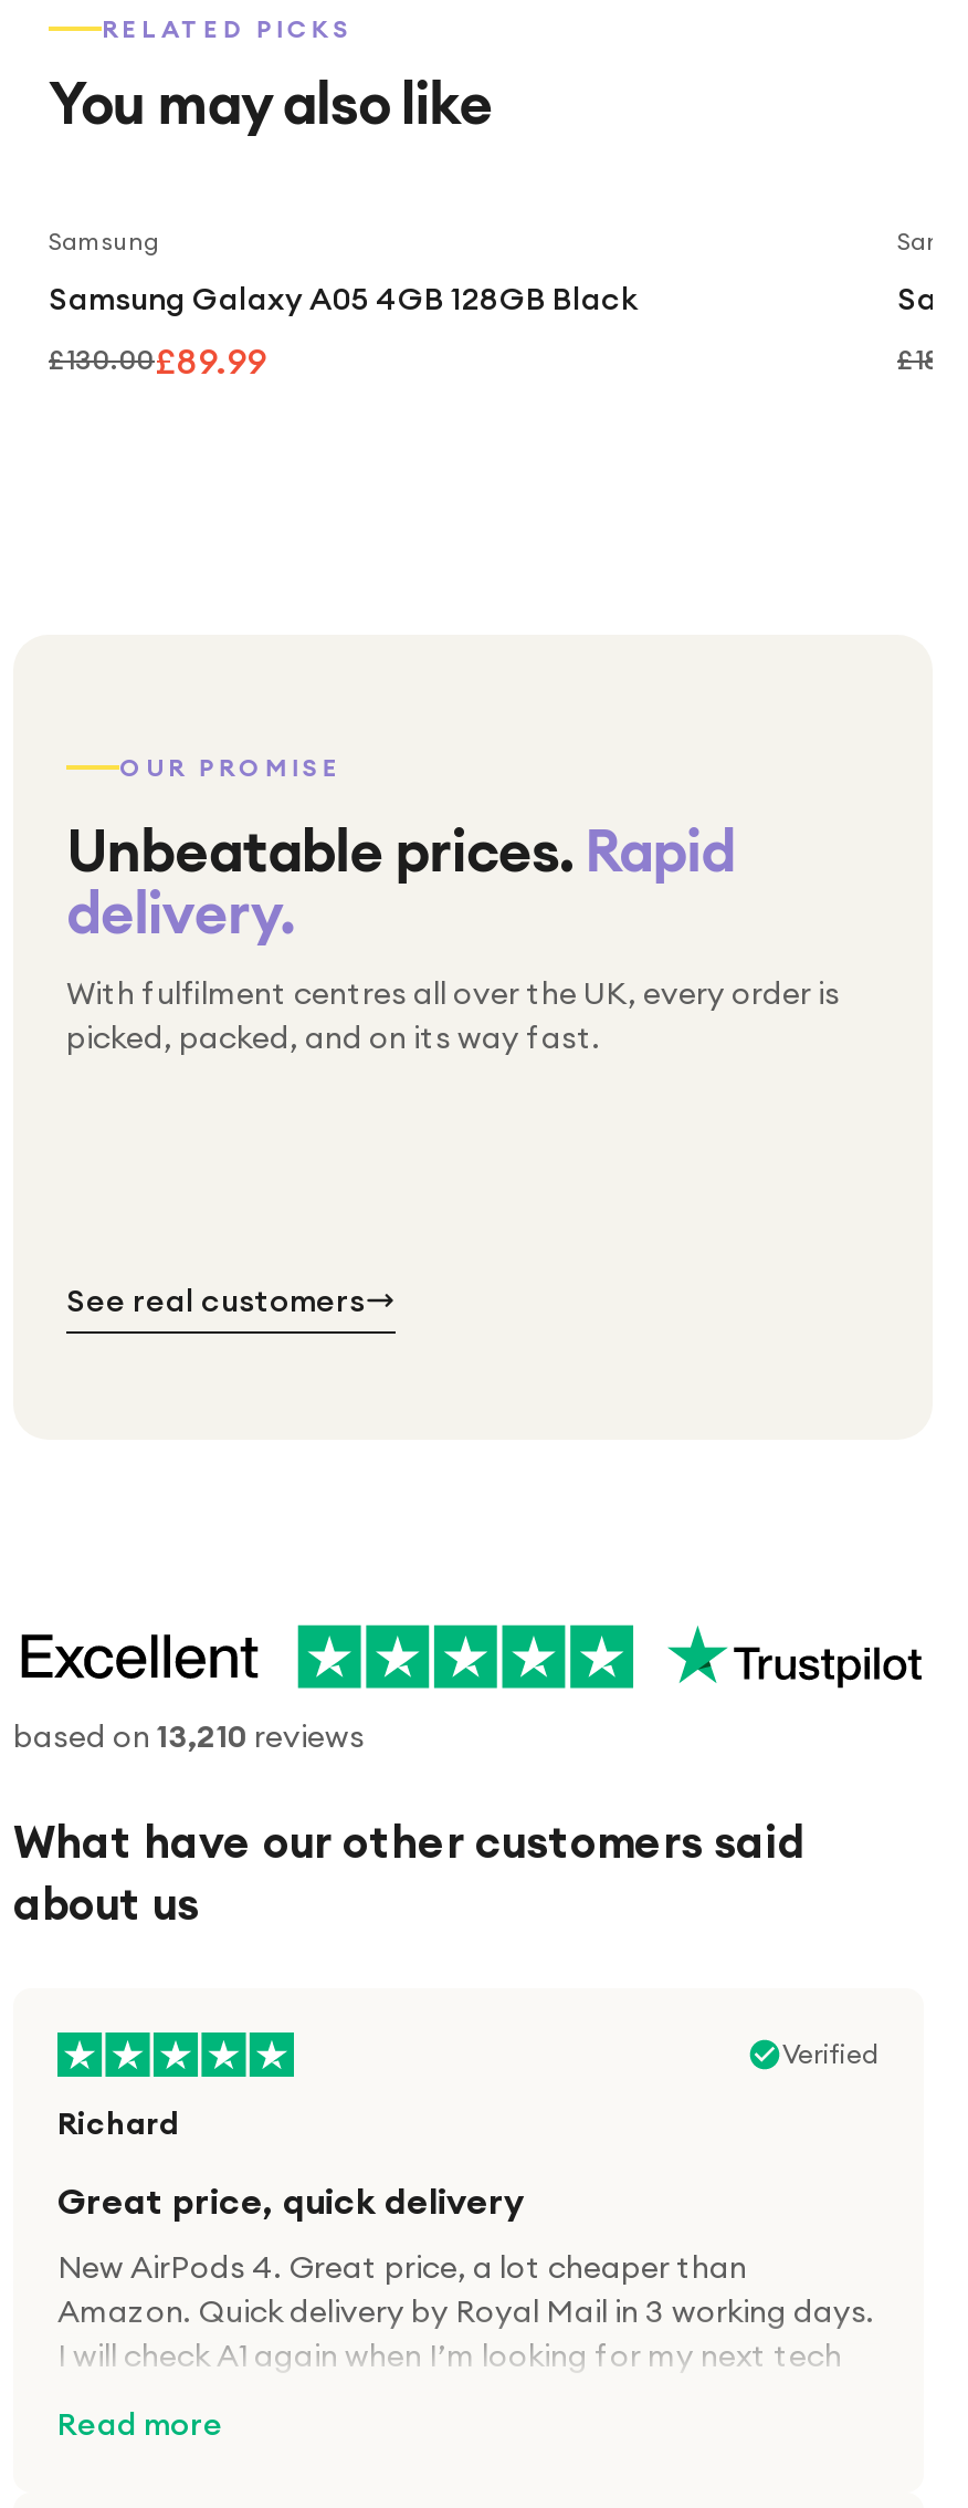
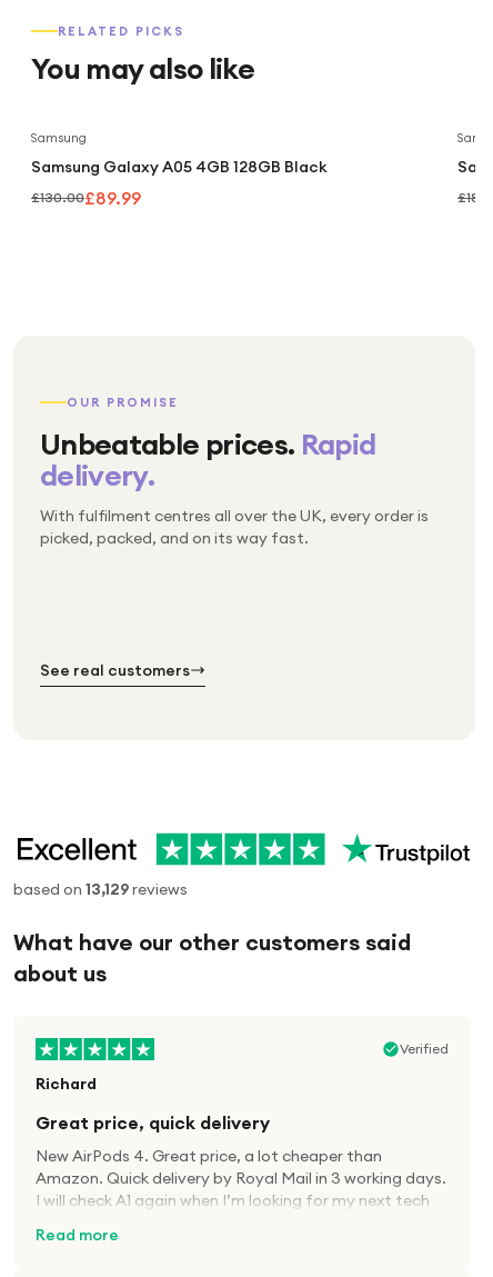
- based on 13,210 reviews
+ based on 13,129 reviews
